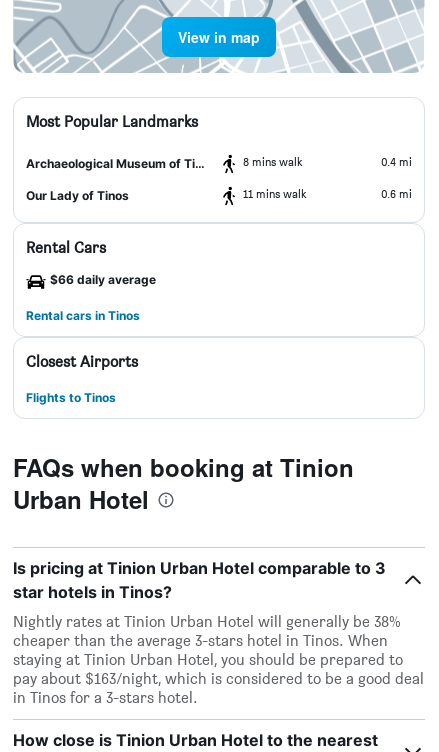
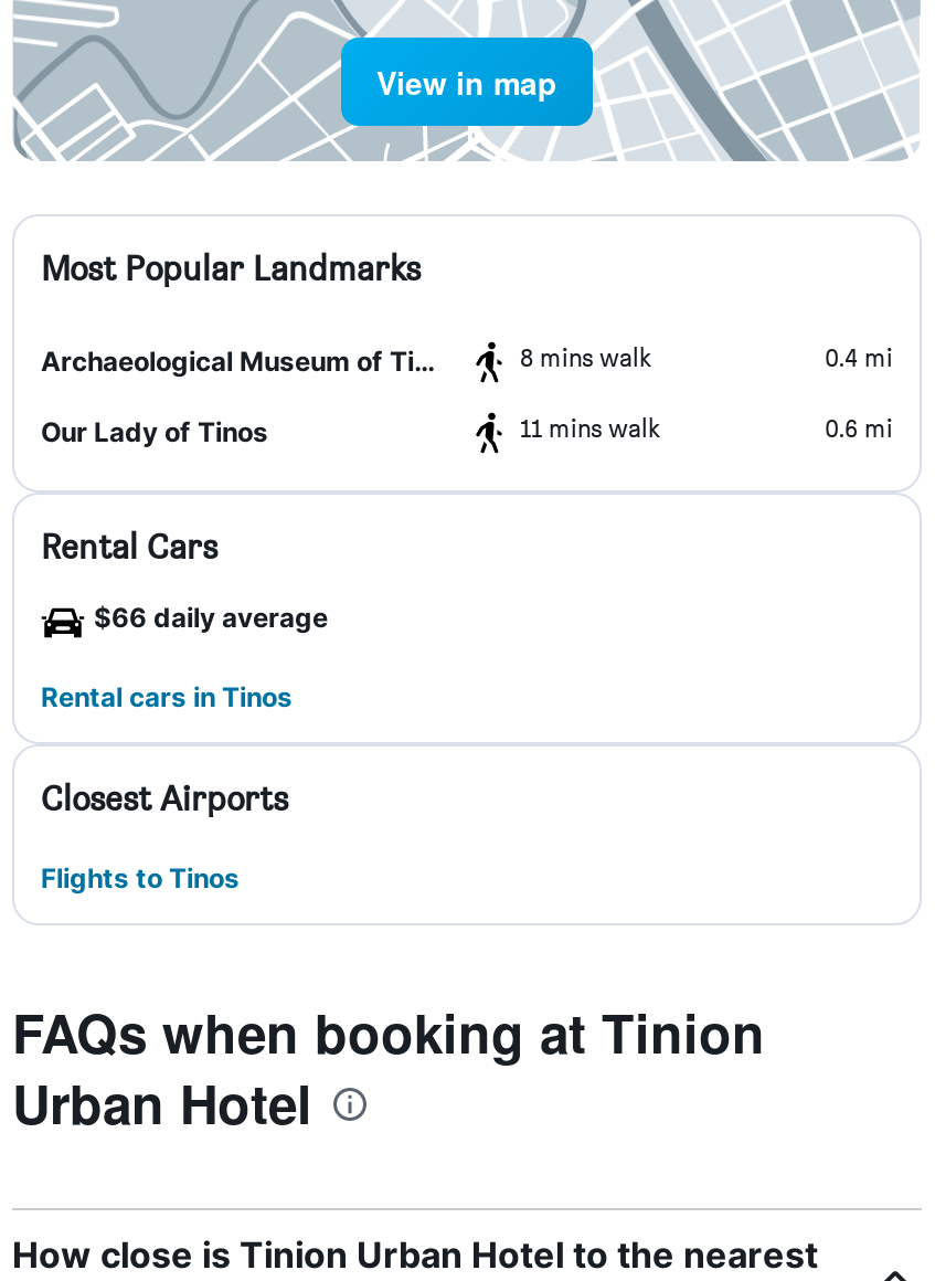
- Is pricing at Tinion Urban Hotel comparable to 3
- star hotels in Tinos?
- Nightly rates at Tinion Urban Hotel will generally be 38%
- cheaper than the average 3-stars hotel in Tinos. When
- staying at Tinion Urban Hotel, you should be prepared to
- pay about $163/night, which is considered to be a good deal
- in Tinos for a 3-stars hotel.
